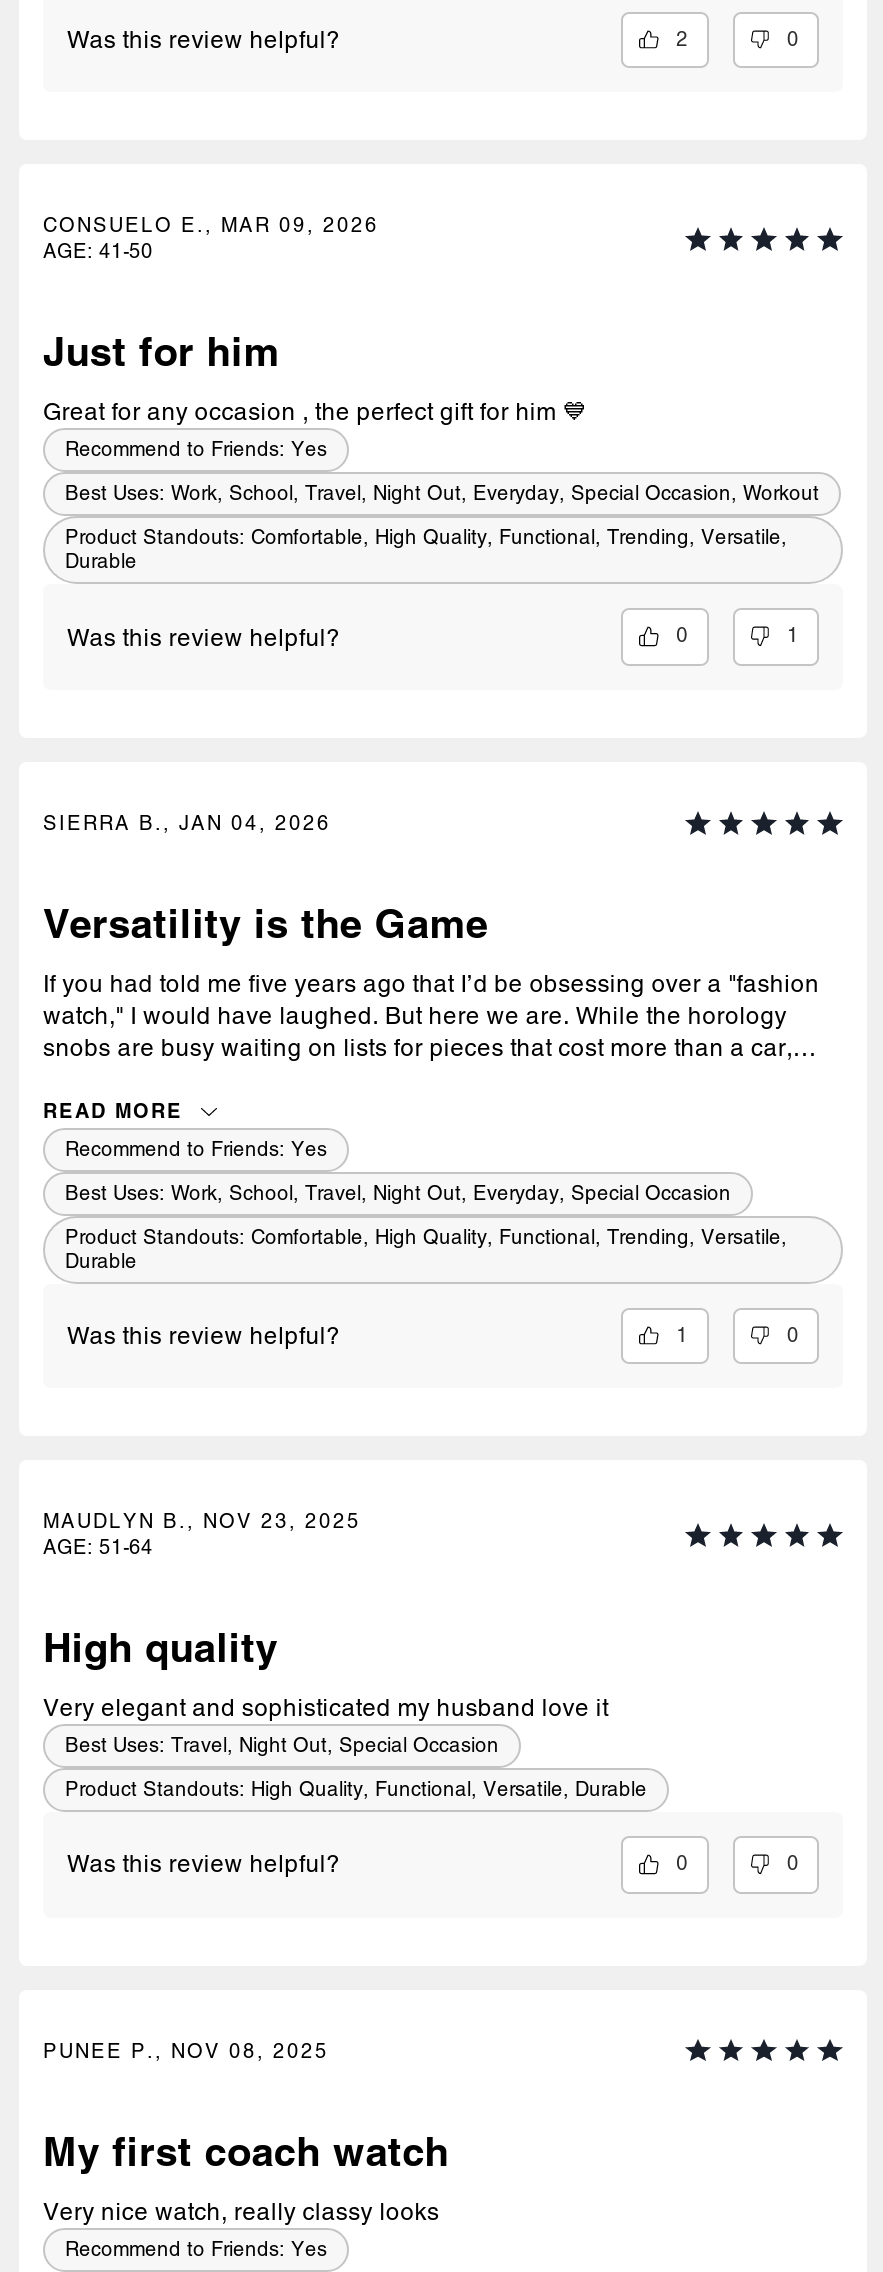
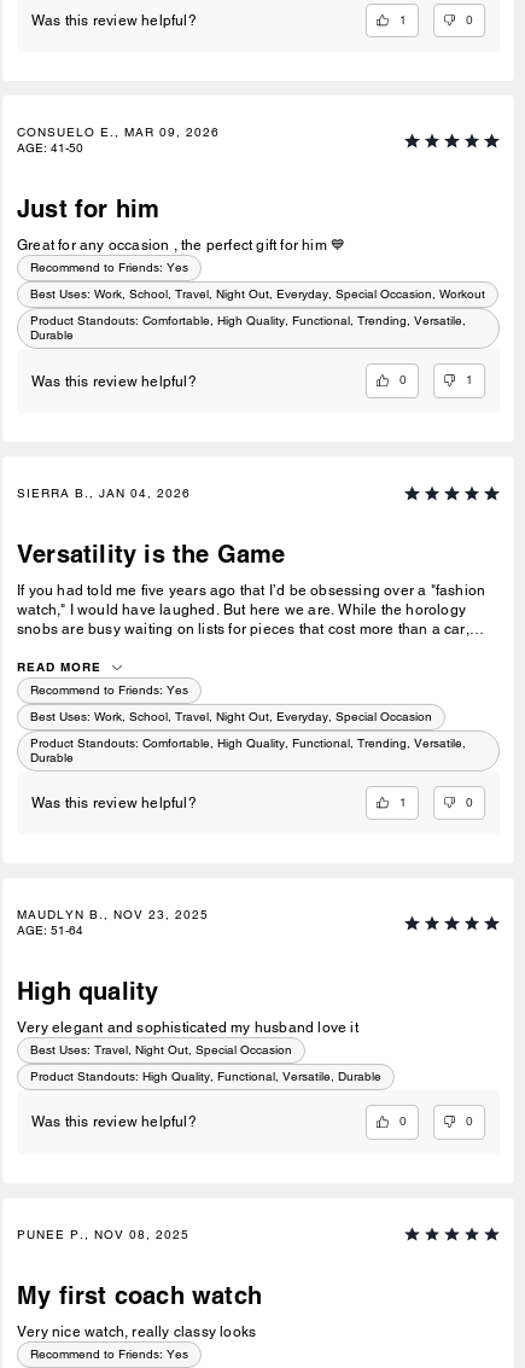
- 2
+ 1
